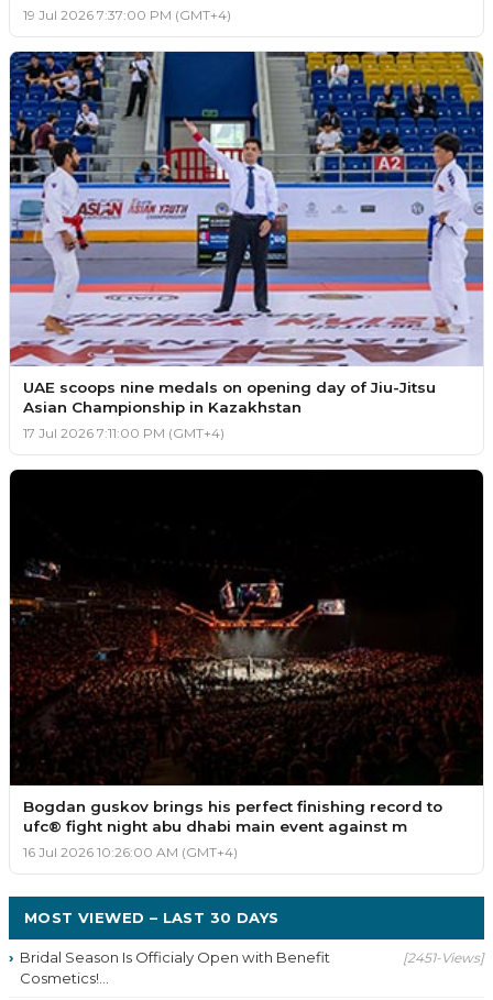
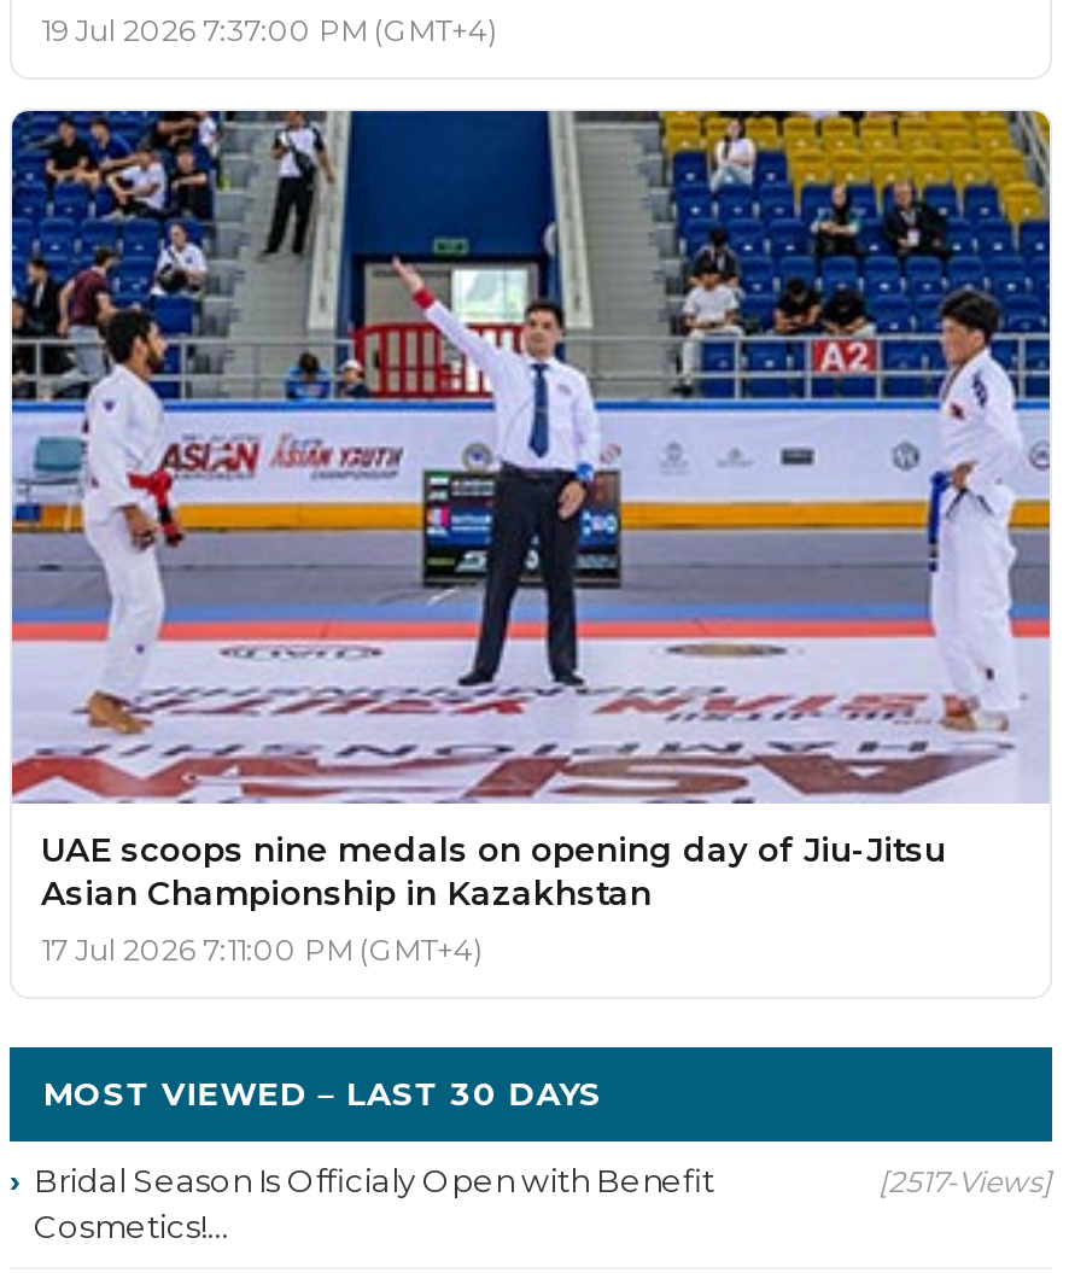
- [image]
- Bogdan guskov brings his perfect finishing record to
- ufc® fight night abu dhabi main event against m
- 16 Jul 2026 10:26:00 AM (GMT+4)

- [2451-Views]
+ [2517-Views]
